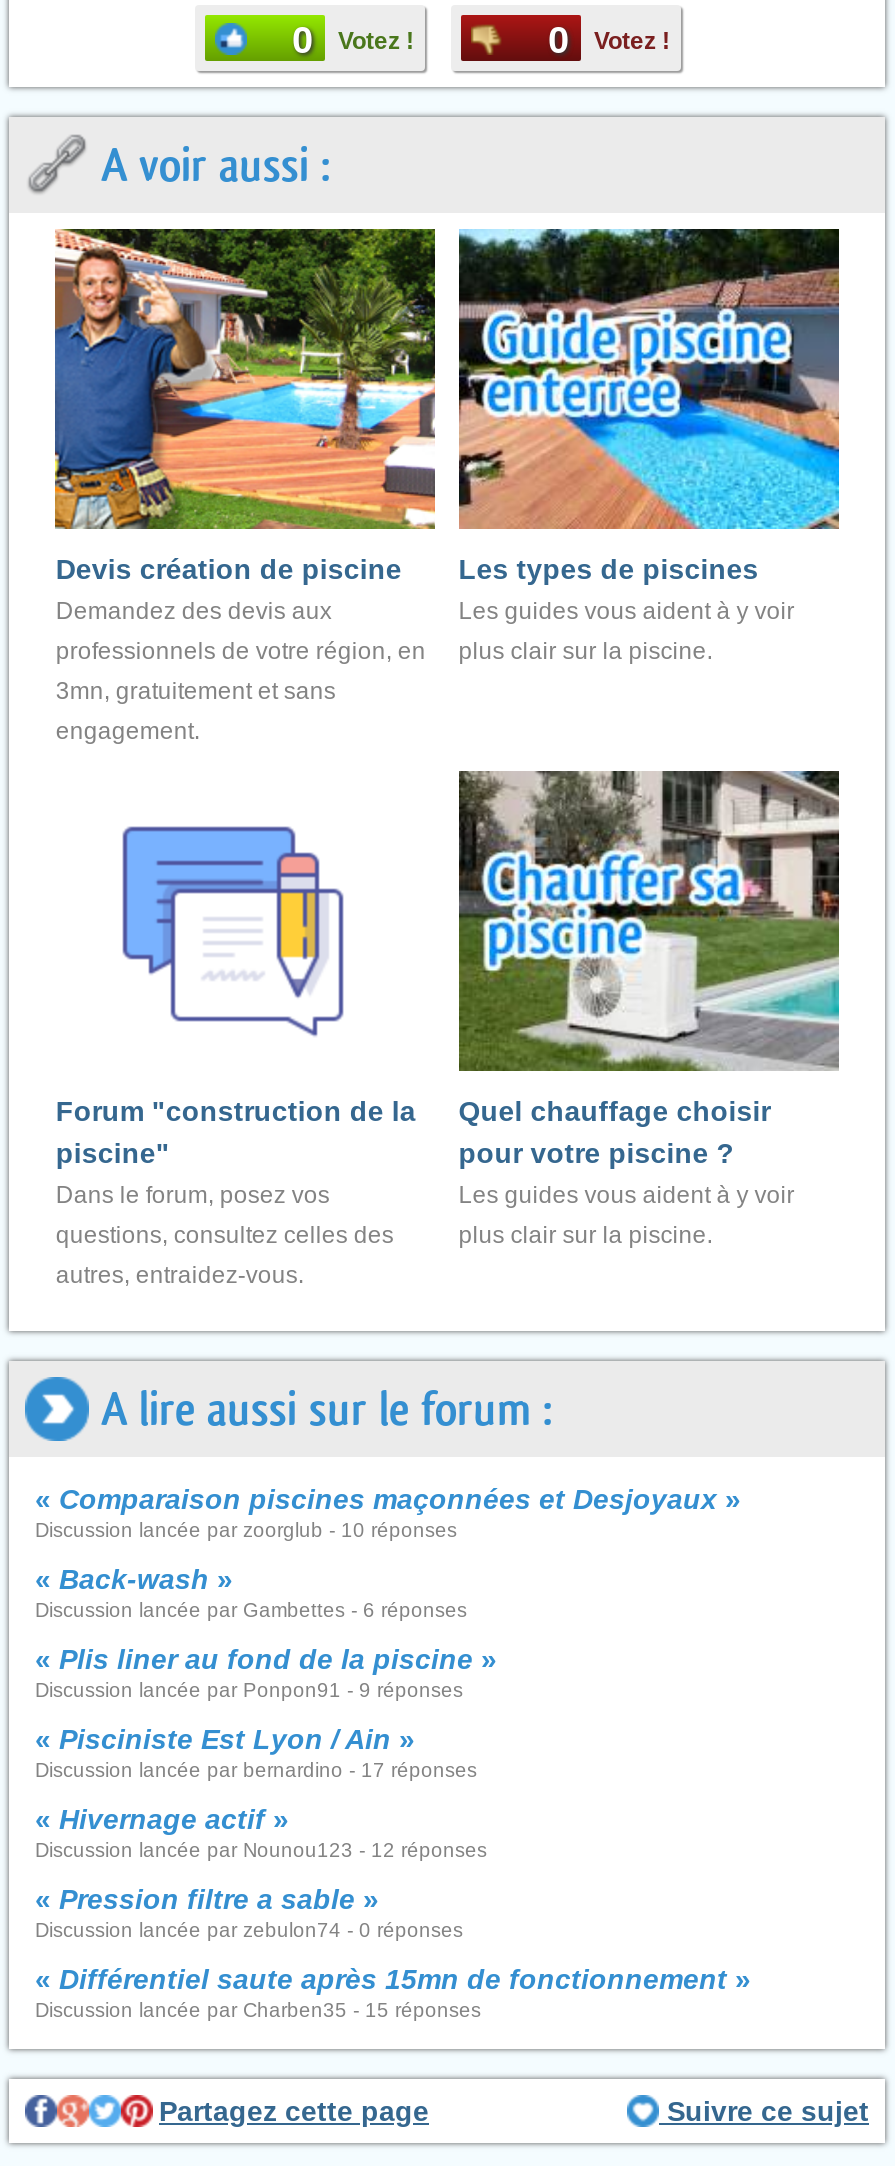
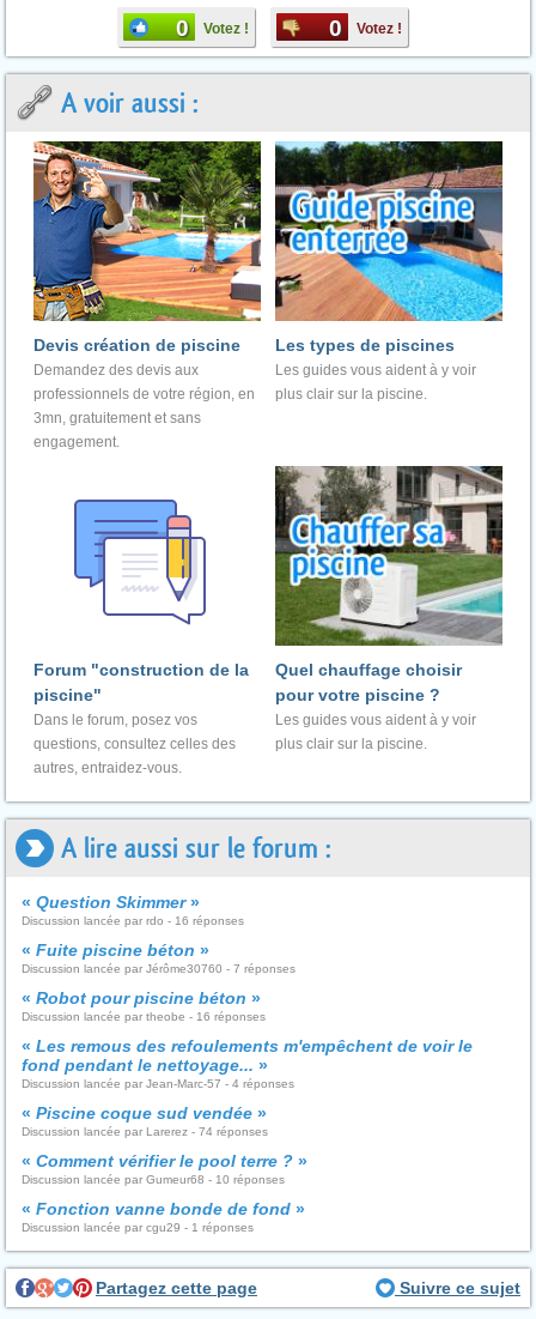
- «Comparaison piscines maçonnées et Desjoyaux»
- Discussion lancée par zoorglub - 10 réponses
+ «Question Skimmer»
+ Discussion lancée par rdo - 16 réponses

- «Back-wash»
- Discussion lancée par Gambettes - 6 réponses
+ «Fuite piscine béton»
+ Discussion lancée par Jérôme30760 - 7 réponses

- «Plis liner au fond de la piscine»
- Discussion lancée par Ponpon91 - 9 réponses
+ «Robot pour piscine béton»
+ Discussion lancée par theobe - 16 réponses

- «Pisciniste Est Lyon / Ain»
- Discussion lancée par bernardino - 17 réponses
+ «Les remous des refoulements m'empêchent de voir le
+ fond pendant le nettoyage...»
+ Discussion lancée par Jean-Marc-57 - 4 réponses

- «Hivernage actif»
- Discussion lancée par Nounou123 - 12 réponses
+ «Piscine coque sud vendée»
+ Discussion lancée par Larerez - 74 réponses

- «Pression filtre a sable»
- Discussion lancée par zebulon74 - 0 réponses
+ «Comment vérifier le pool terre ?»
+ Discussion lancée par Gumeur68 - 10 réponses

- «Différentiel saute après 15mn de fonctionnement»
- Discussion lancée par Charben35 - 15 réponses
+ «Fonction vanne bonde de fond»
+ Discussion lancée par cgu29 - 1 réponses
